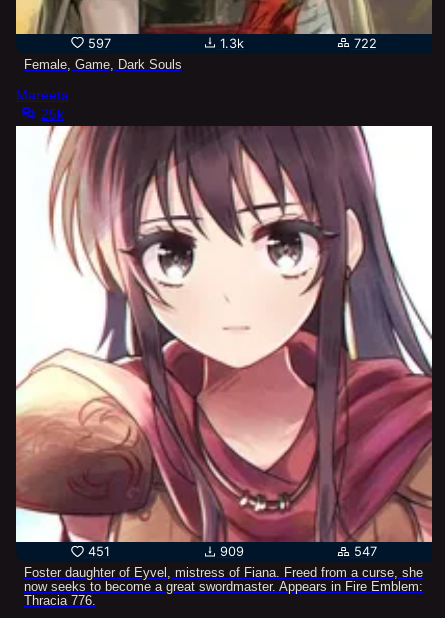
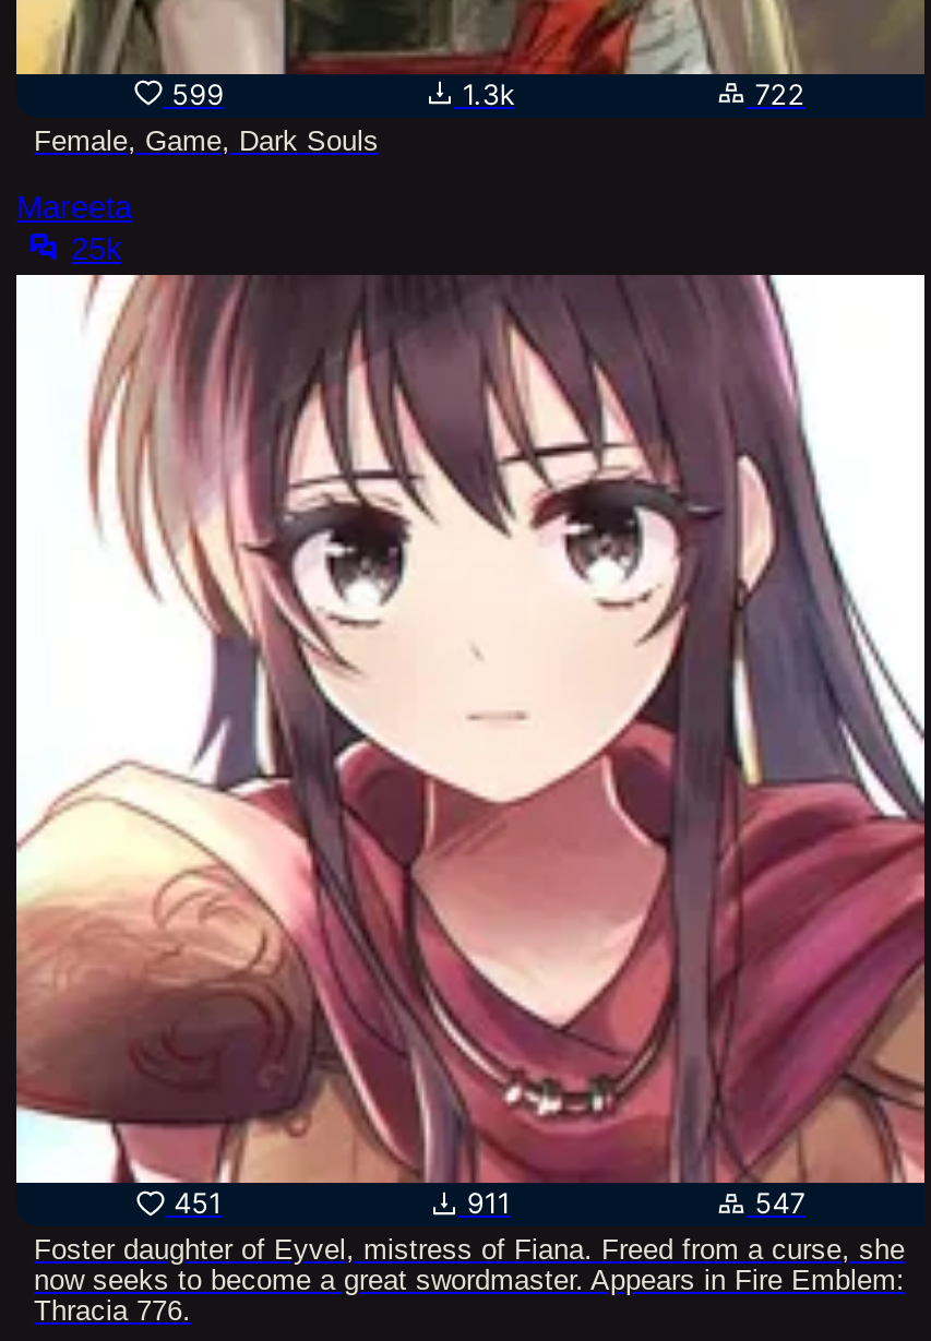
- 597
+ 599

- 909
+ 911
